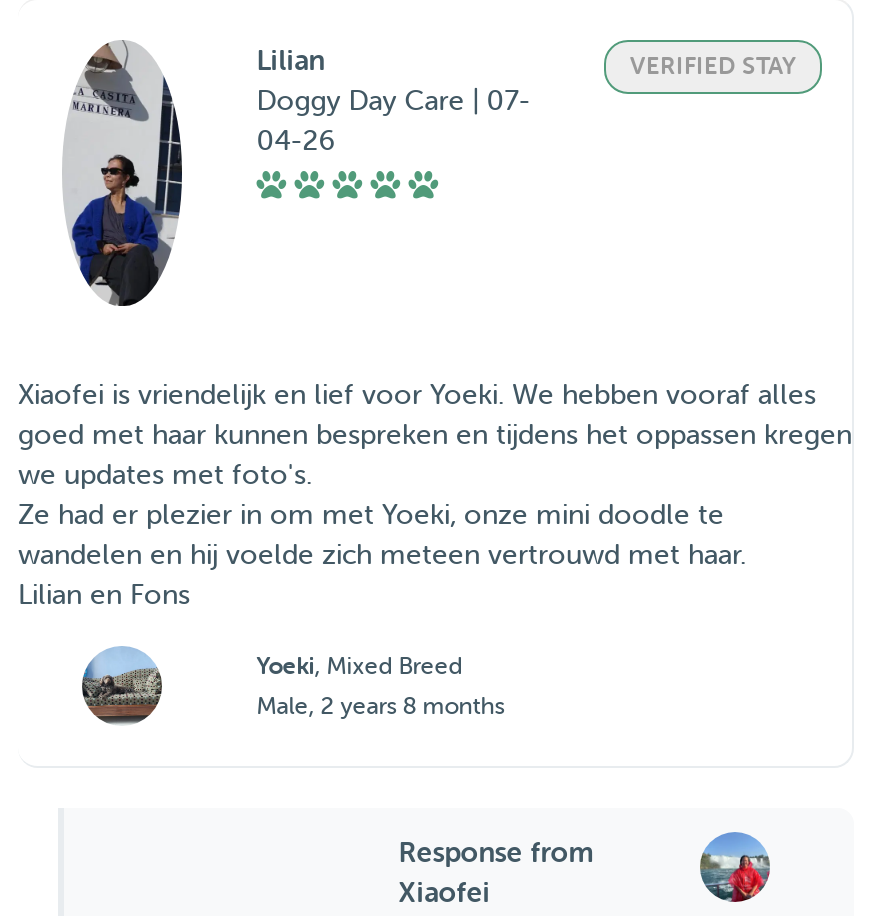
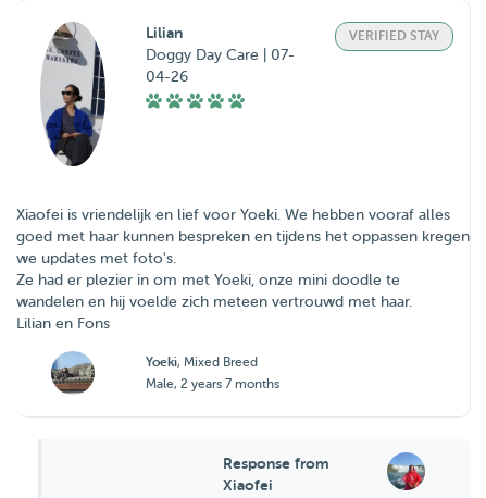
- Male, 2 years 8 months
+ Male, 2 years 7 months
